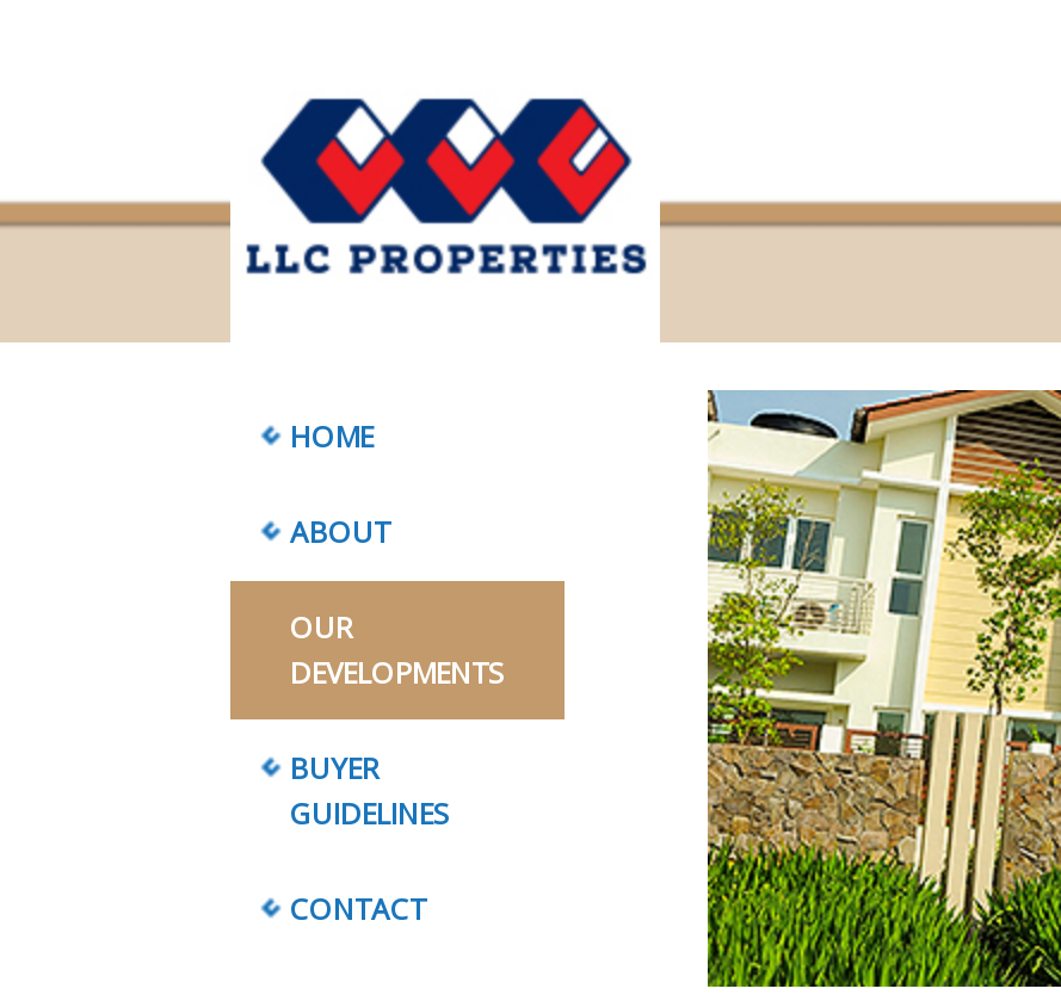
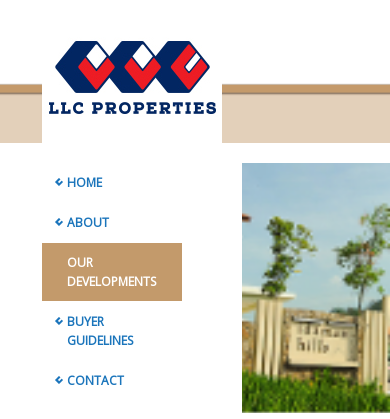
- [image]
+ [image]
